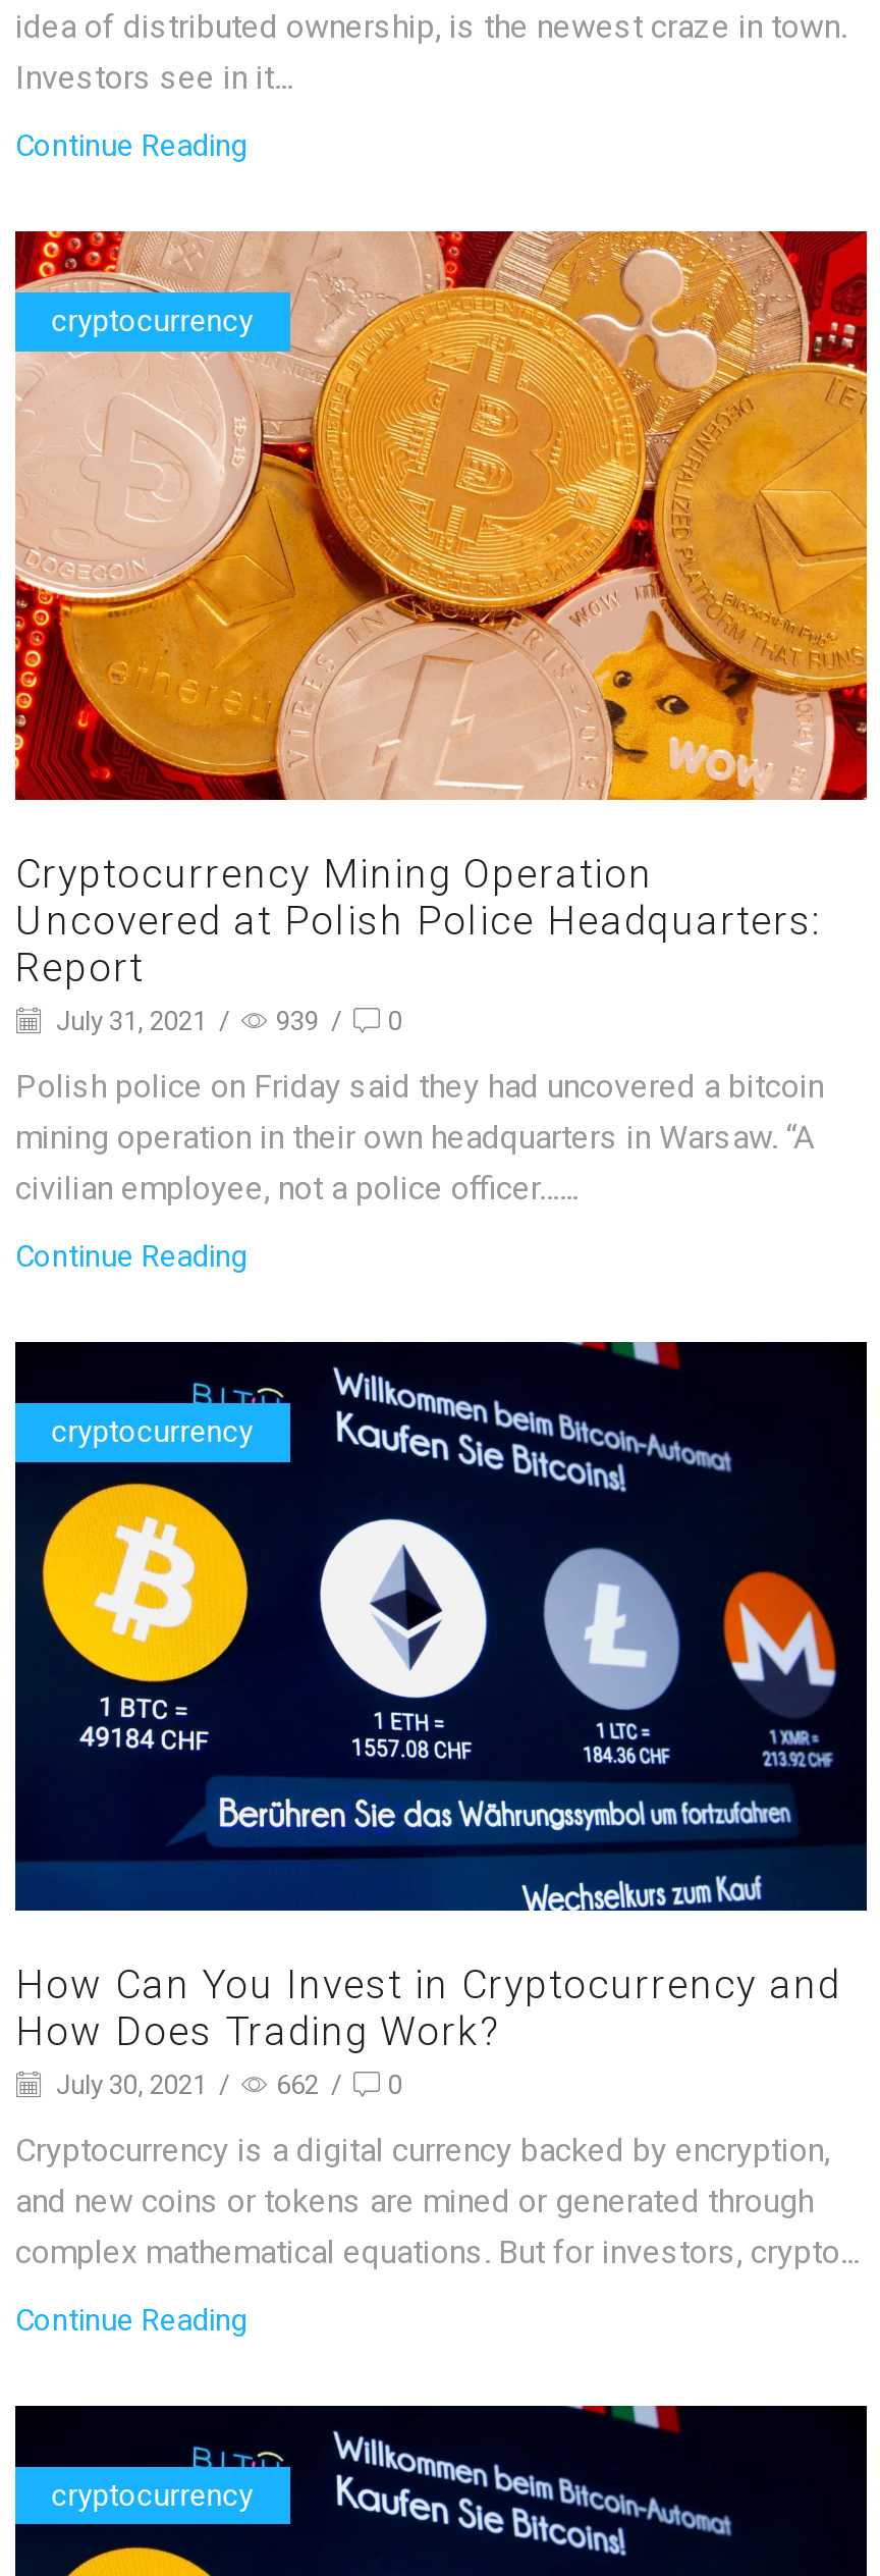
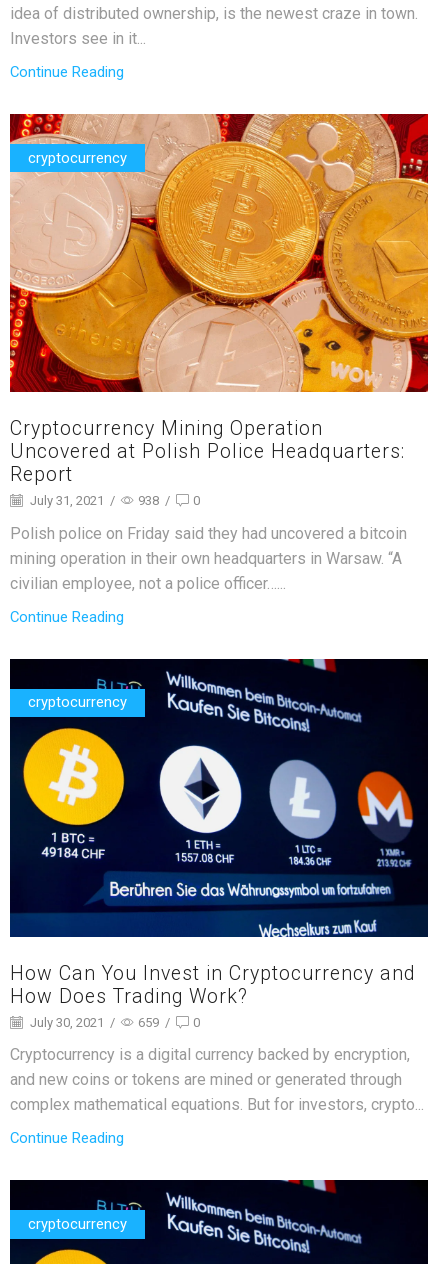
- July 31, 2021 / 939 / 0
+ July 31, 2021 / 938 / 0

- July 30, 2021 / 662 / 0
+ July 30, 2021 / 659 / 0
